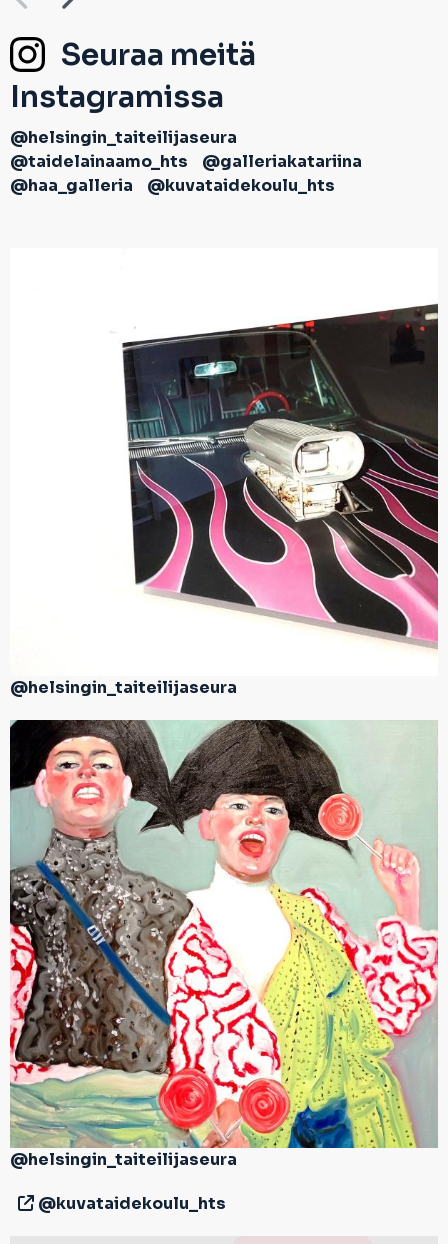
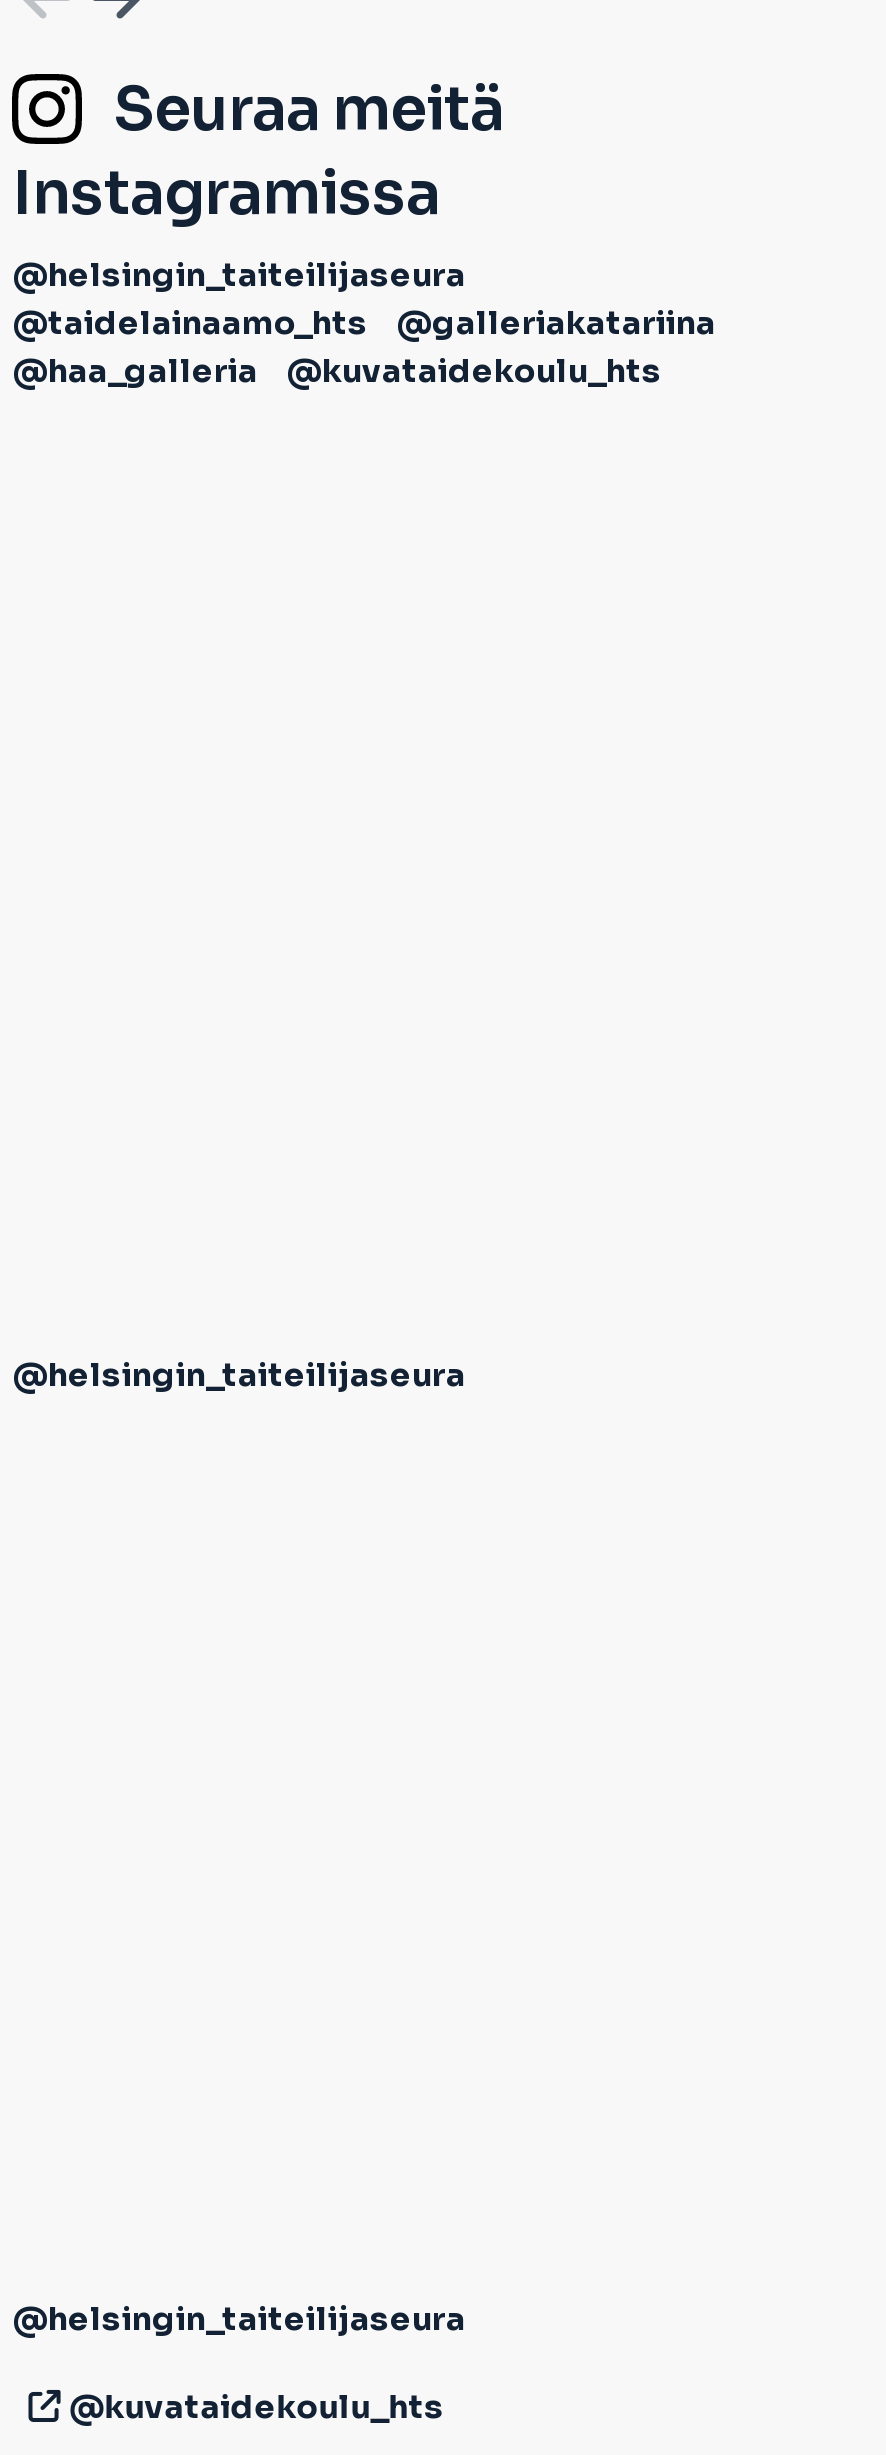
- [image]

- [image]
